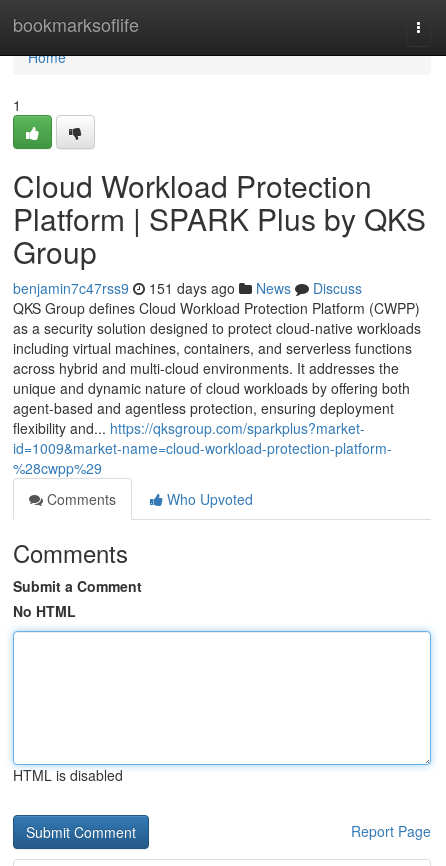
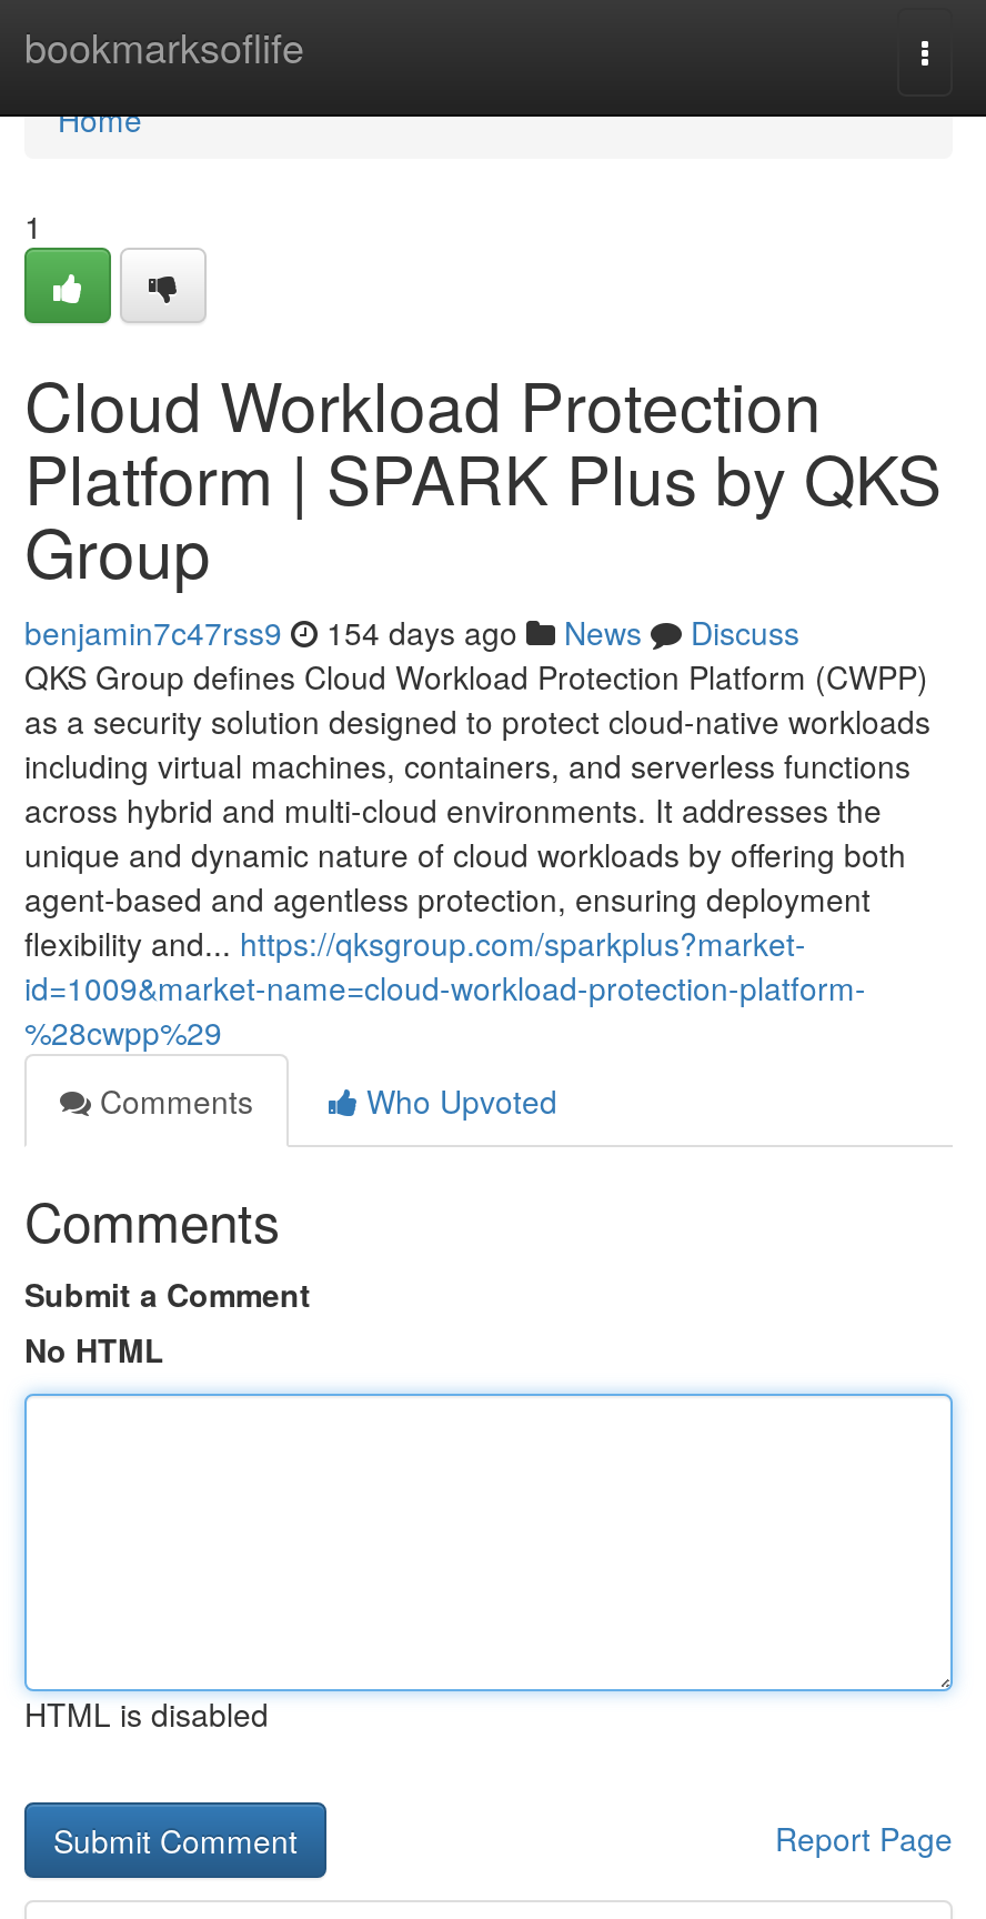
- benjamin7c47rss9 151 days ago News Discuss
+ benjamin7c47rss9 154 days ago News Discuss
